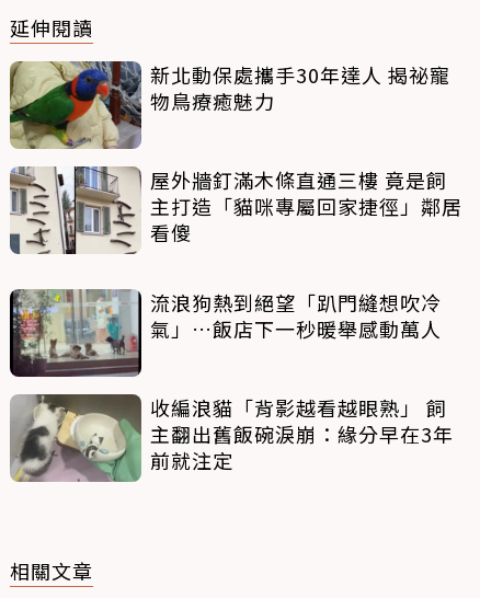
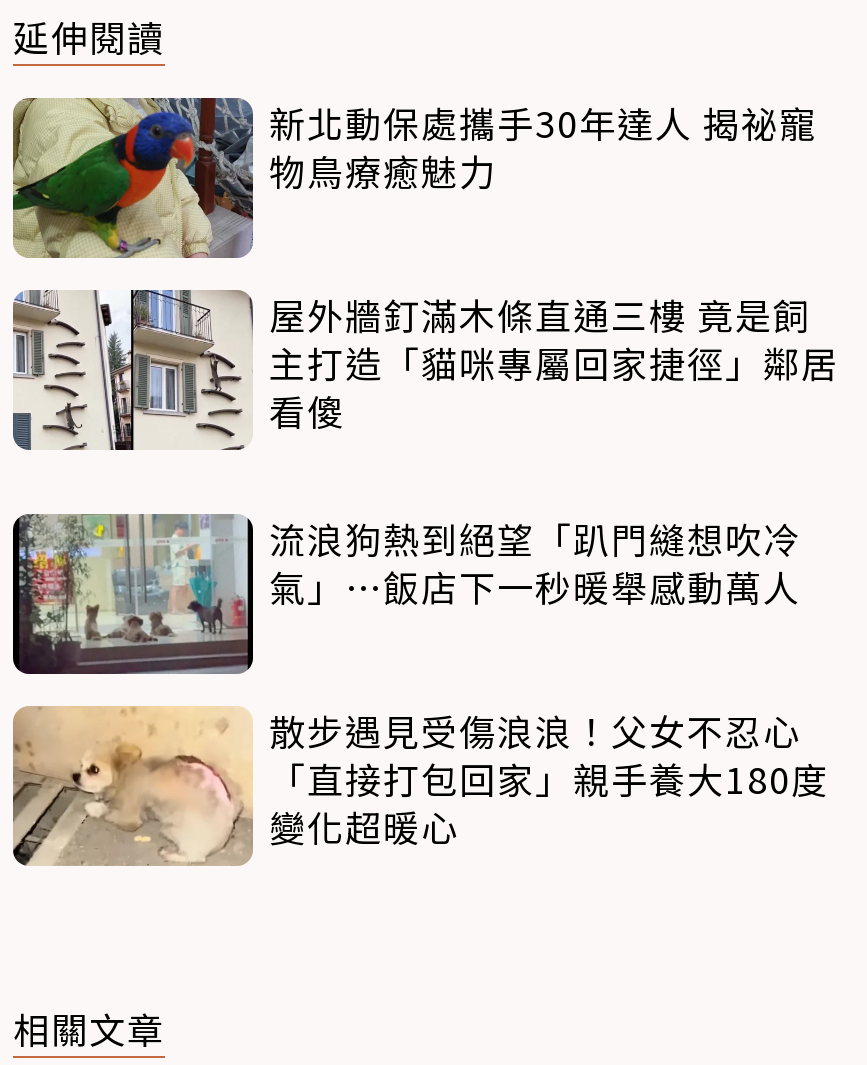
- [image]
- 收編浪貓「背影越看越眼熟」 飼
- 主翻出舊飯碗淚崩：緣分早在3年
- 前就注定
+ [image]
+ 散步遇見受傷浪浪！父女不忍心
+ 「直接打包回家」親手養大180度
+ 變化超暖心
